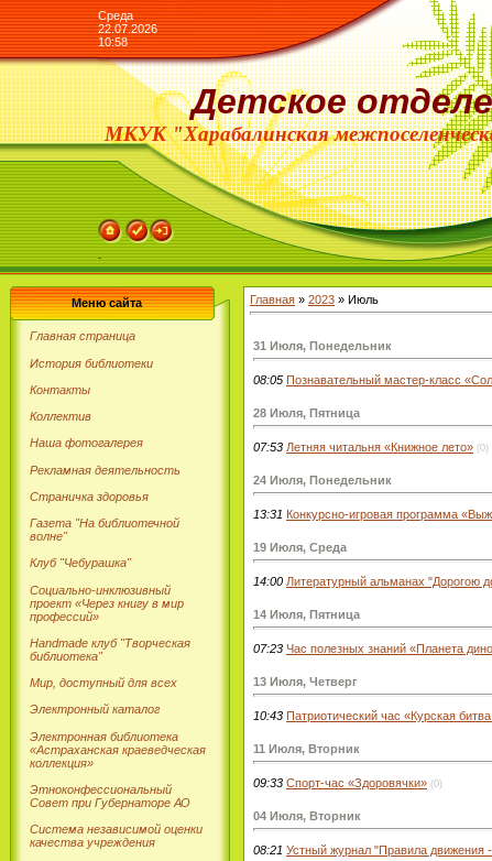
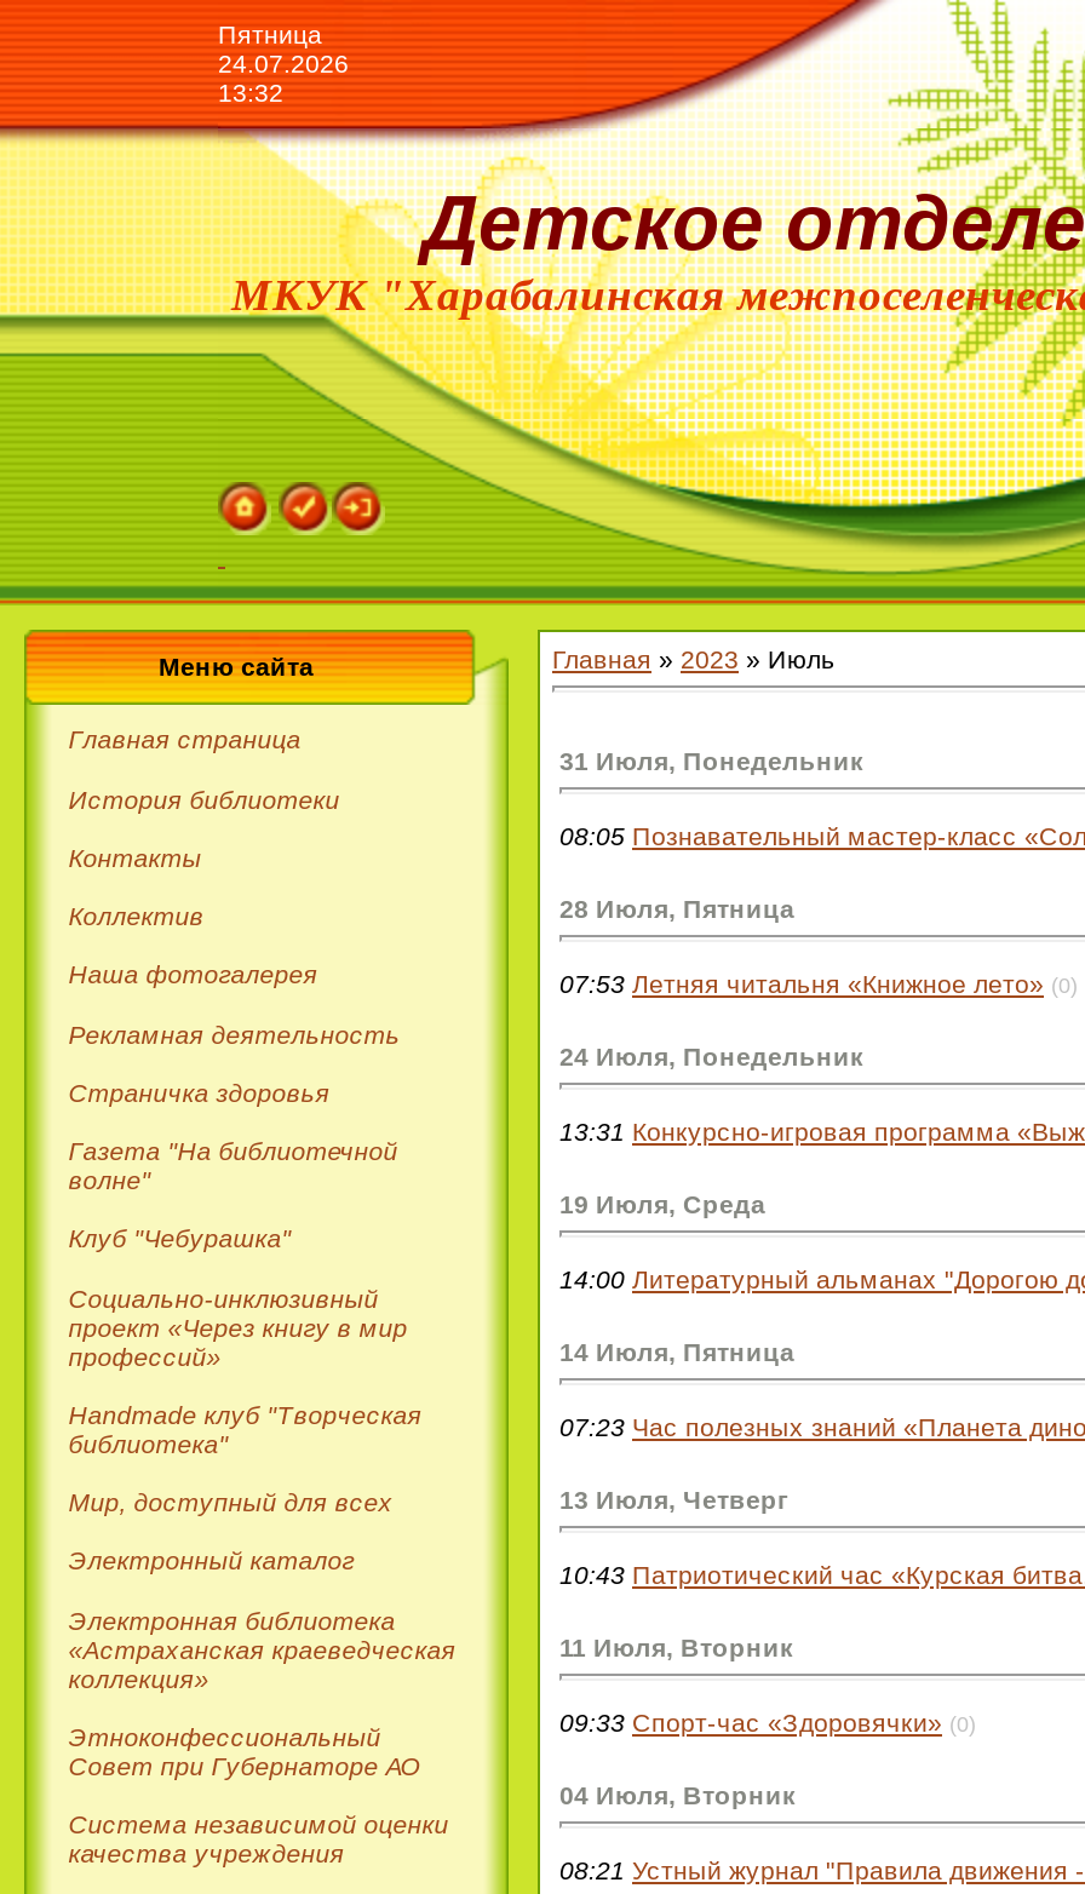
- Среда
- 22.07.2026
- 10:58
+ Пятница
+ 24.07.2026
+ 13:32
